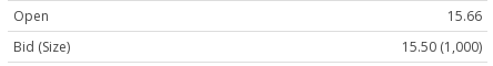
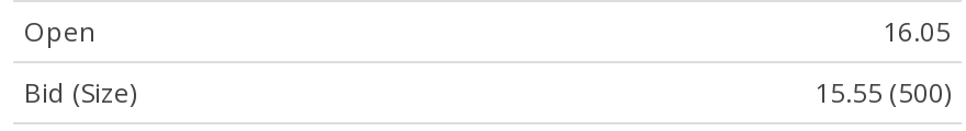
- 15.66
+ 16.05

- 15.50 (1,000)
+ 15.55 (500)
